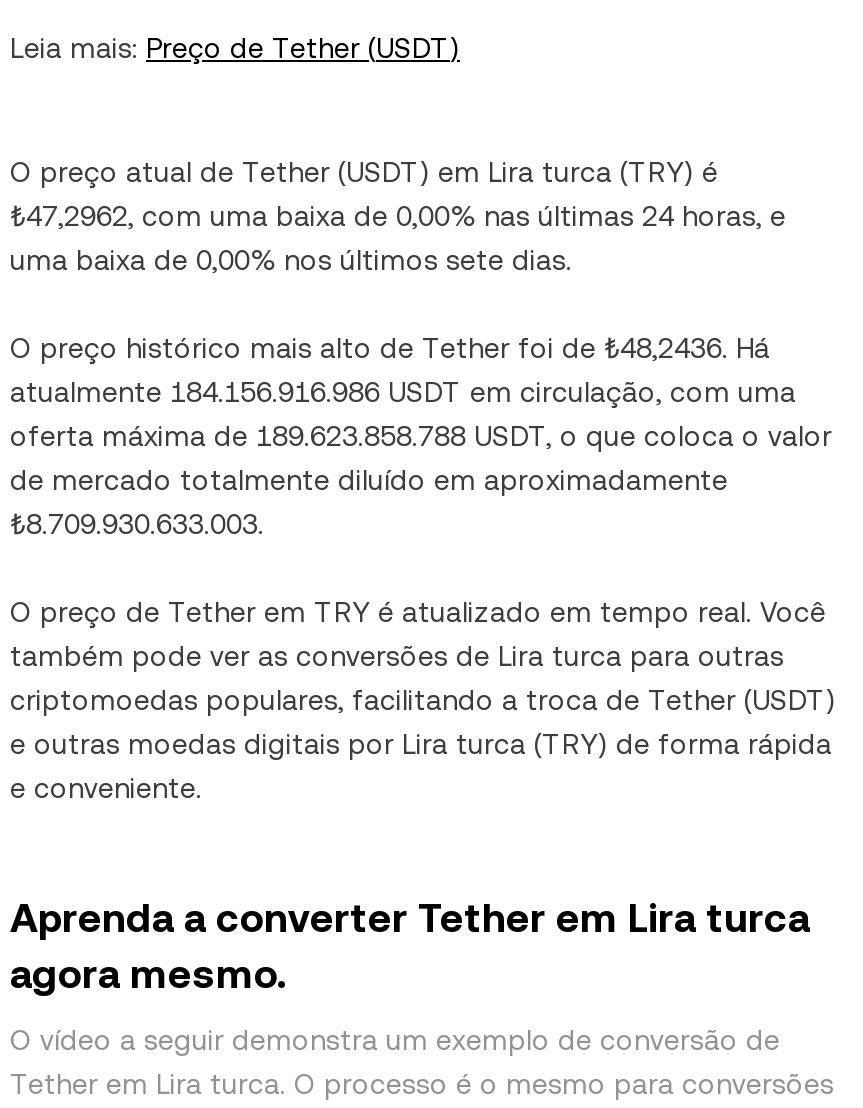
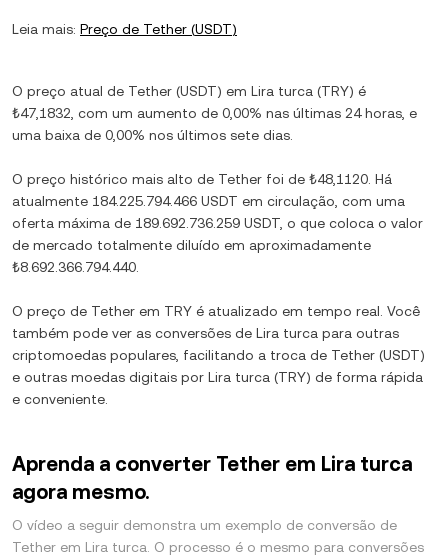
- ₺47,2962, com uma baixa de 0,00% nas últimas 24 horas, e
+ ₺47,1832, com um aumento de 0,00% nas últimas 24 horas, e

- O preço histórico mais alto de Tether foi de ₺48,2436. Há
+ O preço histórico mais alto de Tether foi de ₺48,1120. Há

- atualmente 184.156.916.986 USDT em circulação, com uma
+ atualmente 184.225.794.466 USDT em circulação, com uma

- oferta máxima de 189.623.858.788 USDT, o que coloca o valor
+ oferta máxima de 189.692.736.259 USDT, o que coloca o valor

- ₺8.709.930.633.003.
+ ₺8.692.366.794.440.
